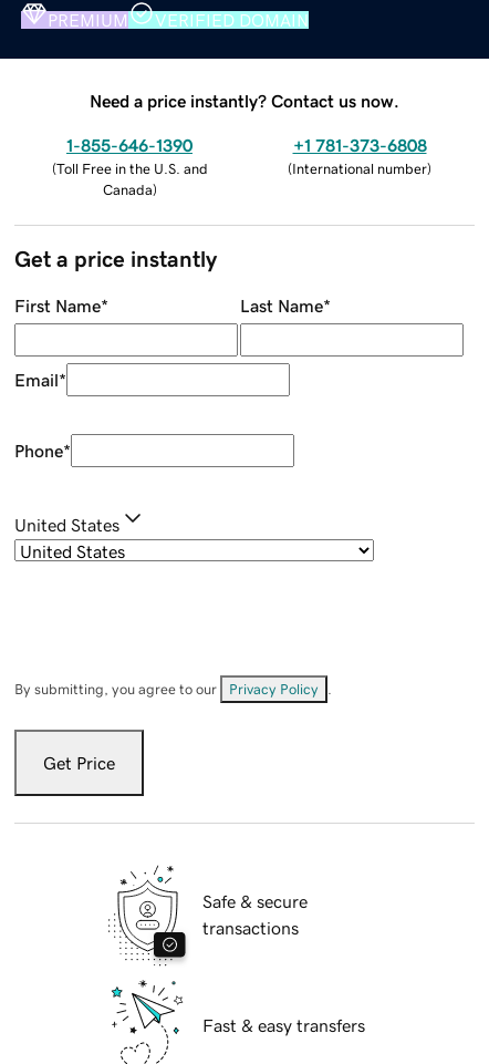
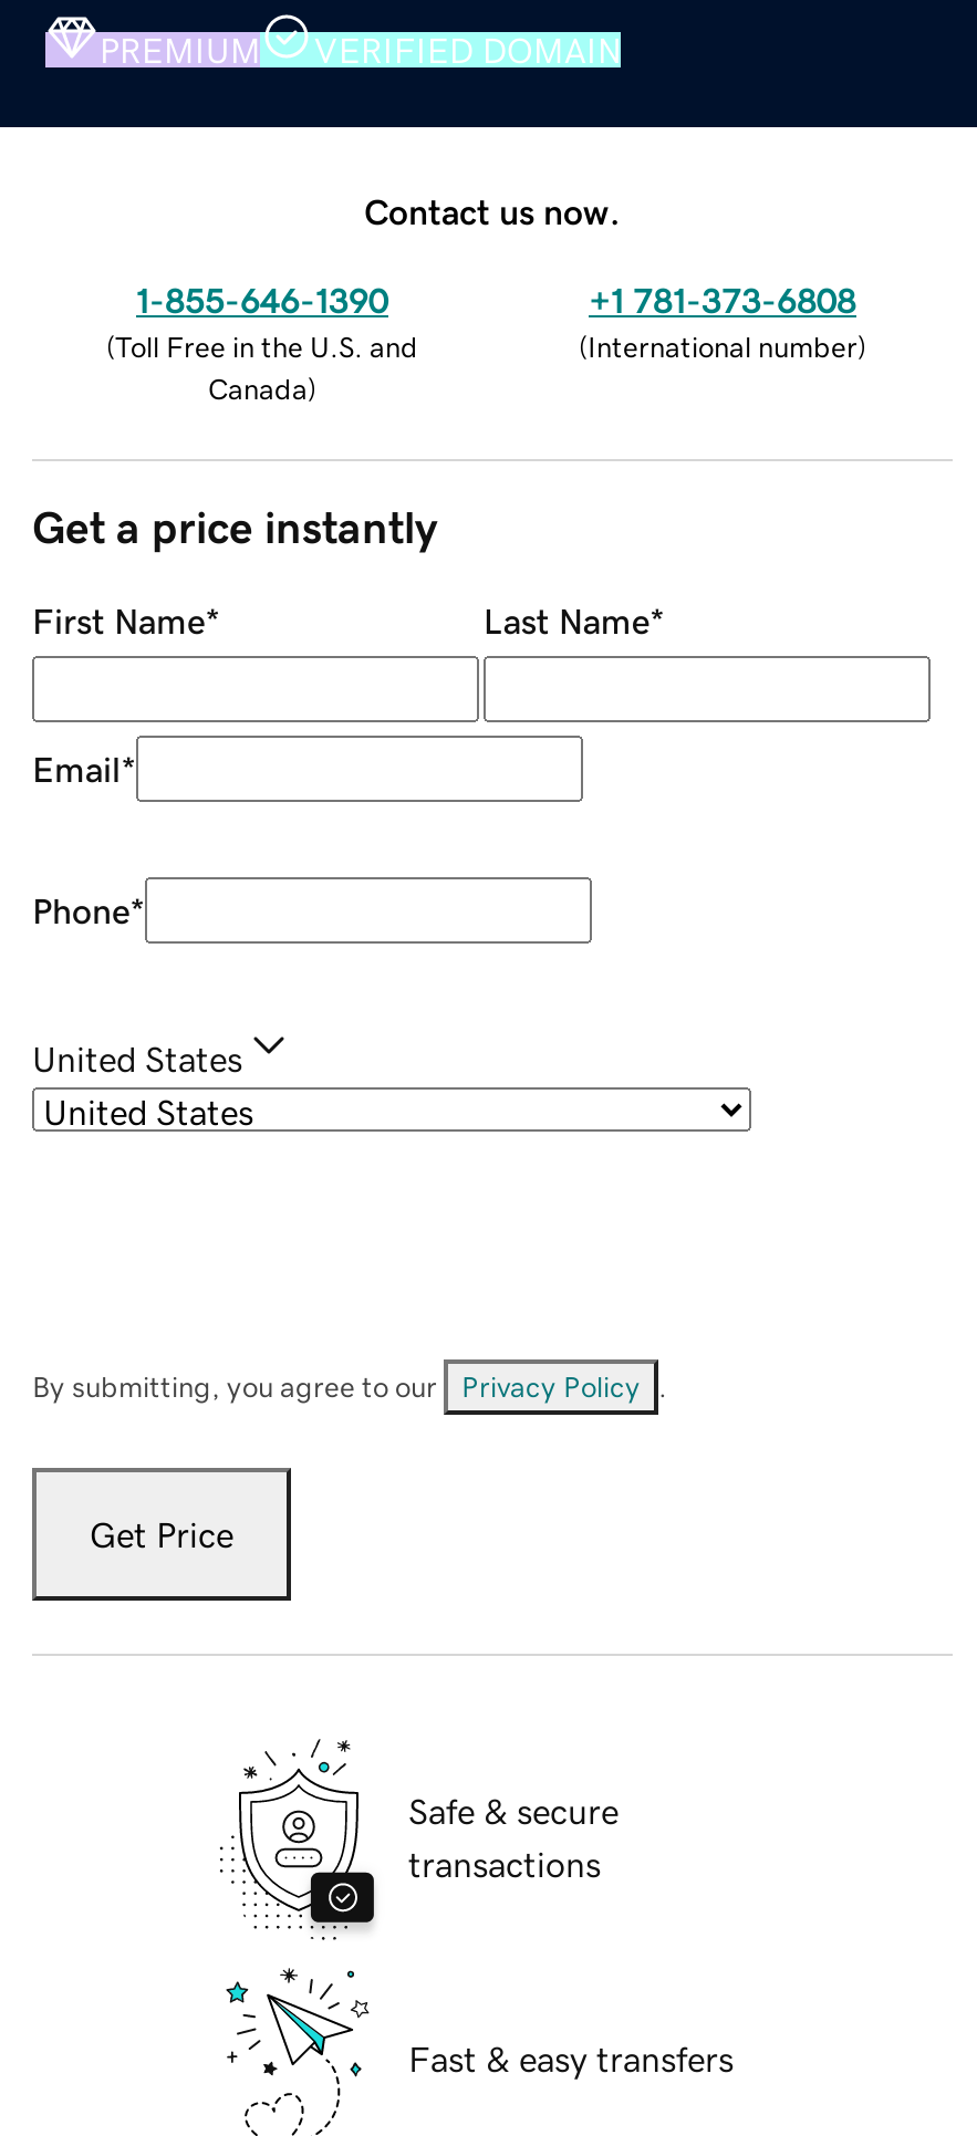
- Need a price instantly? Contact us now.
+ Contact us now.
